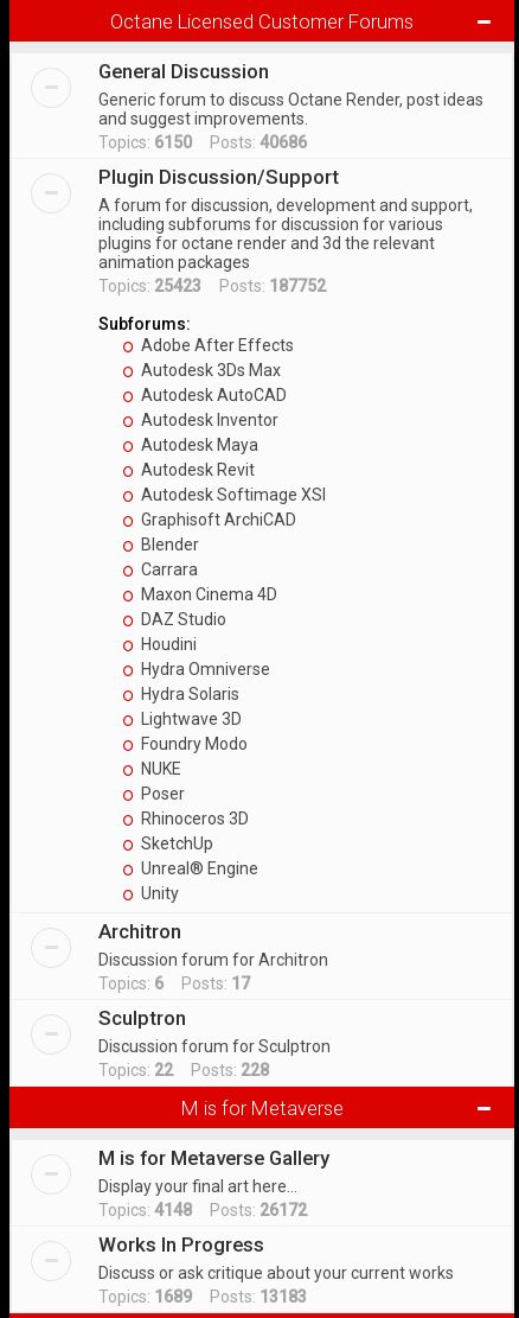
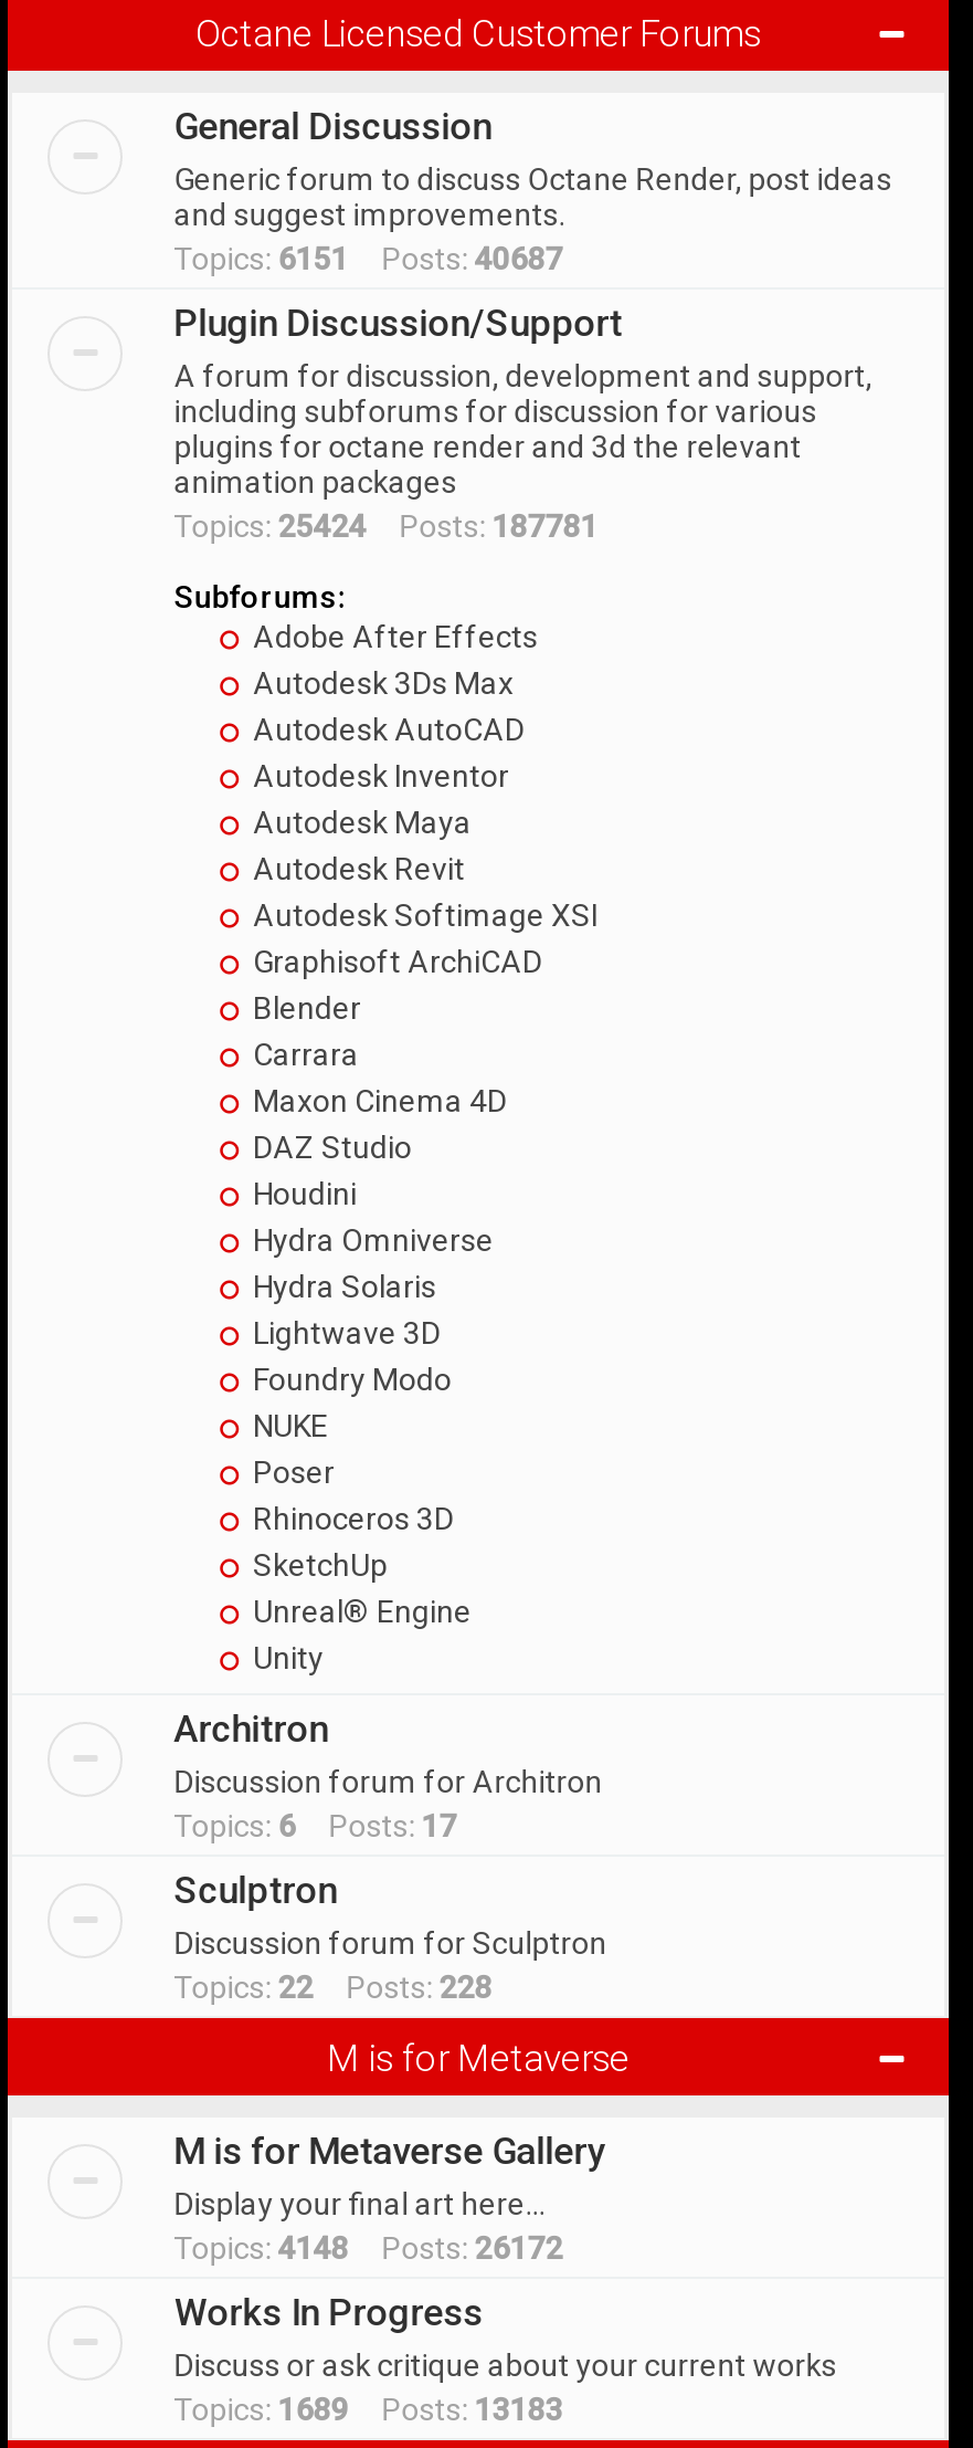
- Topics: 6150 Posts: 40686
+ Topics: 6151 Posts: 40687

- Topics: 25423 Posts: 187752
+ Topics: 25424 Posts: 187781
